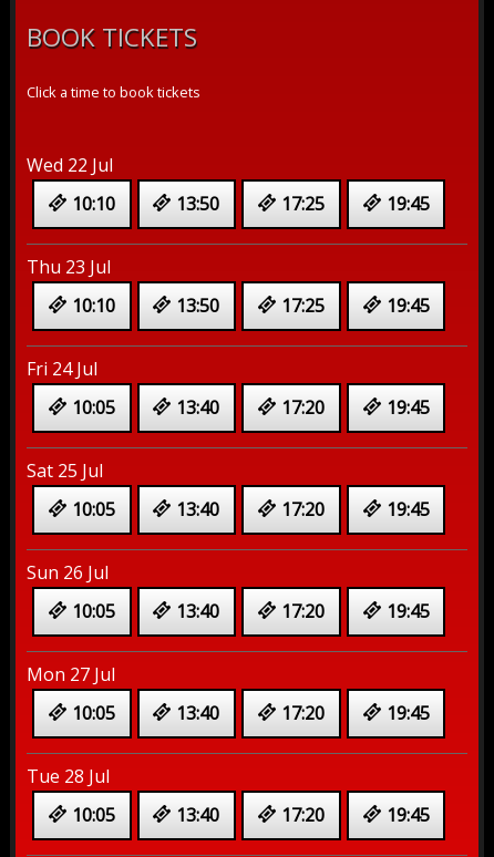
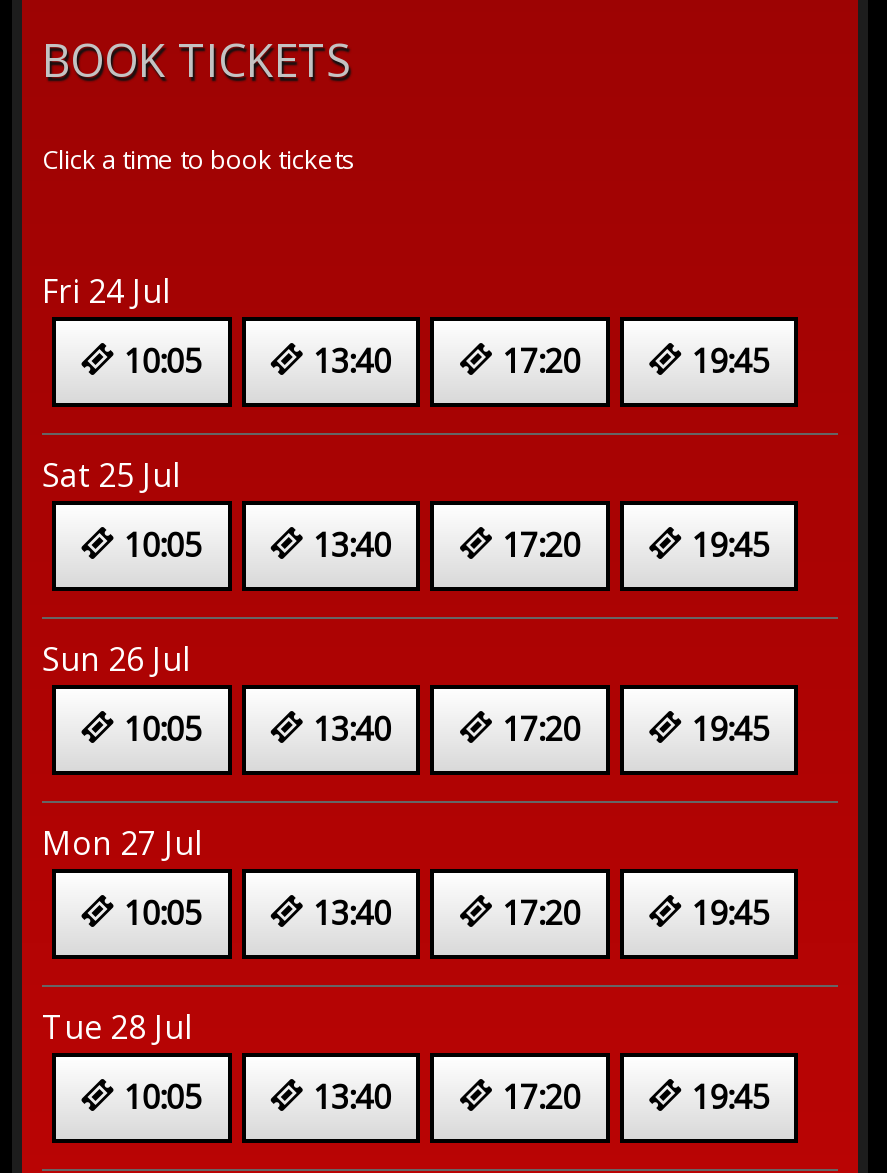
- Wed 22 Jul
- 10:10
- 13:50
- 17:25
- 19:45
- Thu 23 Jul
- 10:10
- 13:50
- 17:25
- 19:45
